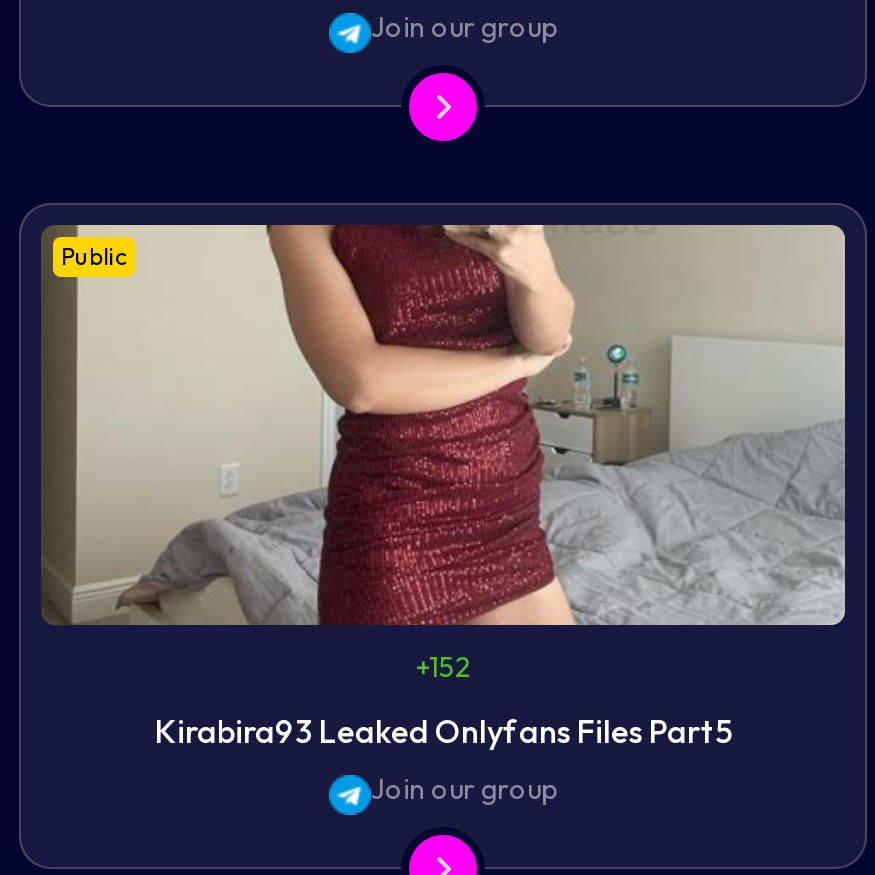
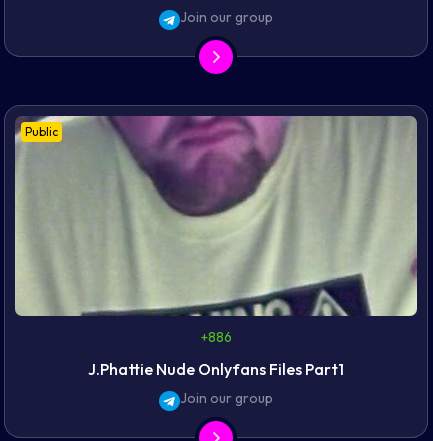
- [image]
- +152
+ [image]
+ +886

- Kirabira93 Leaked Onlyfans Files Part5
+ J.Phattie Nude Onlyfans Files Part1
